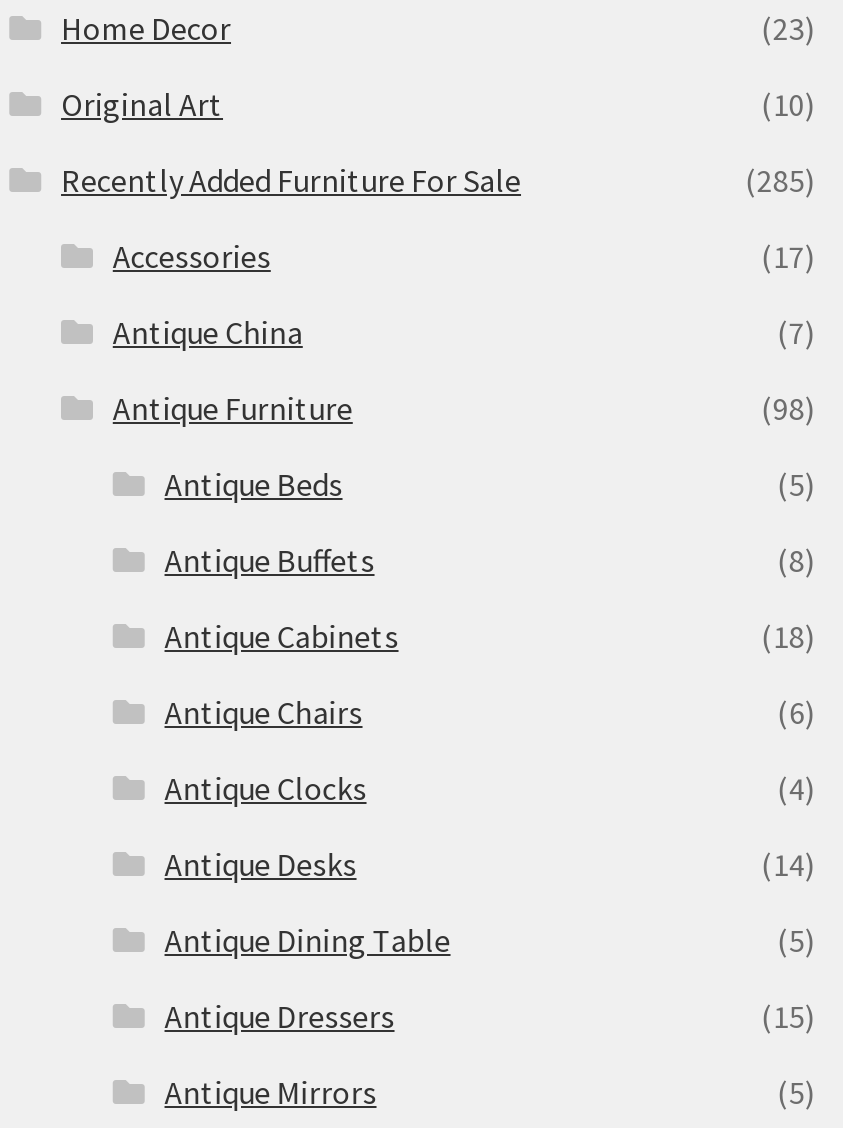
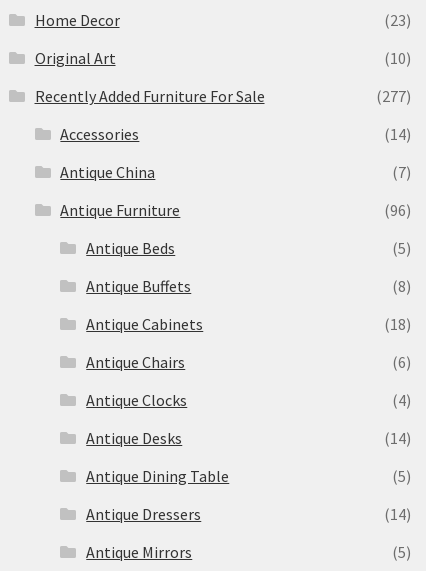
- (285)
+ (277)

- (17)
+ (14)

- (98)
+ (96)

- (15)
+ (14)
